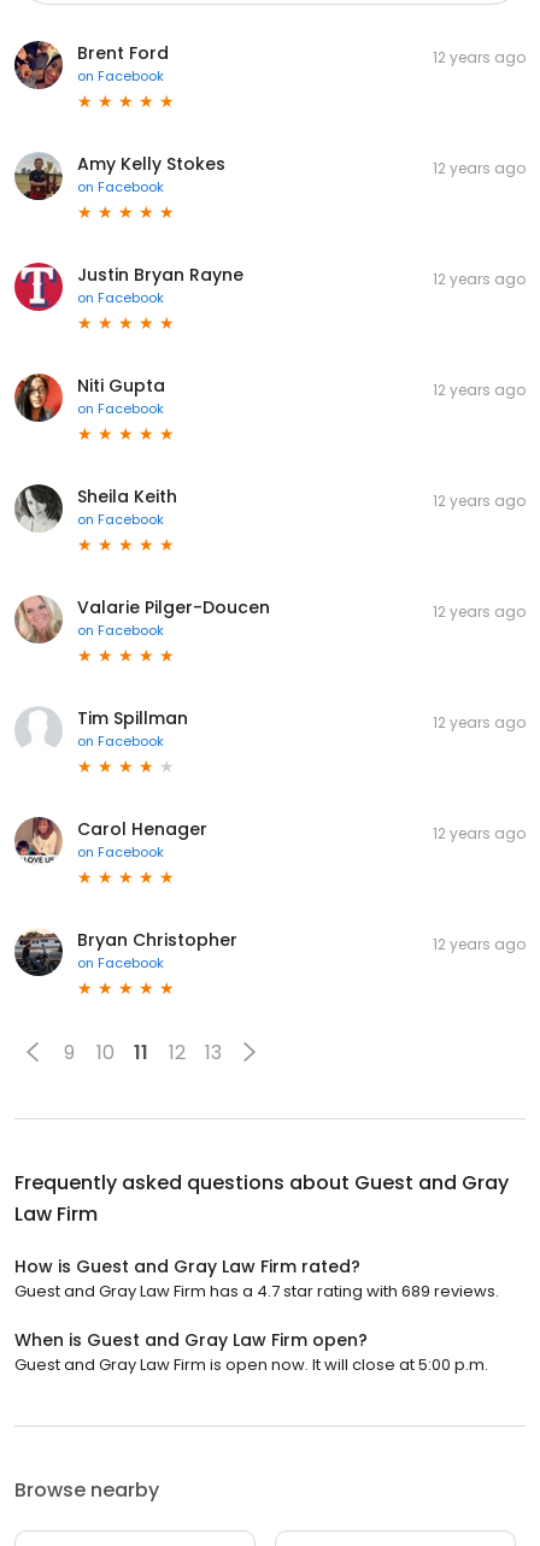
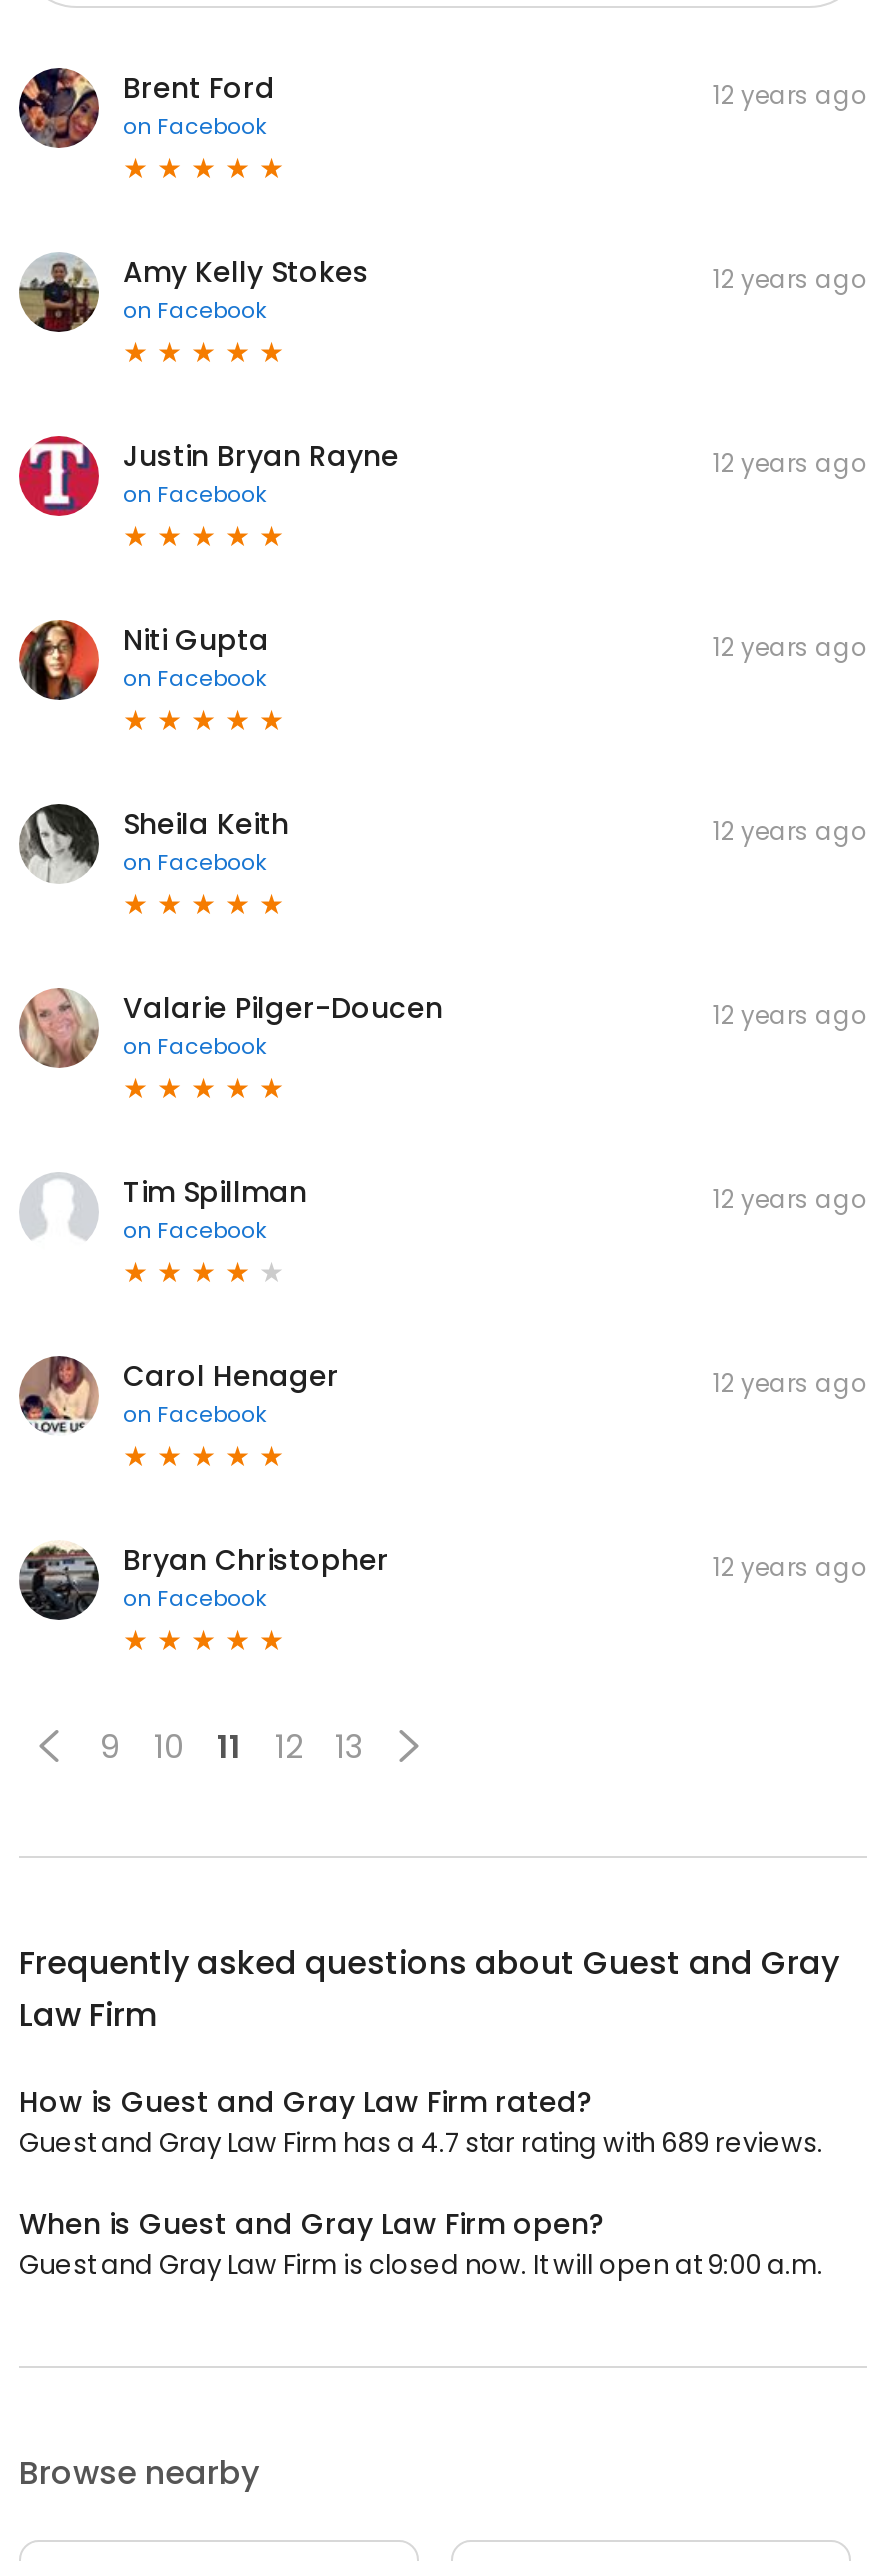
- Guest and Gray Law Firm is open now. It will close at 5:00 p.m.
+ Guest and Gray Law Firm is closed now. It will open at 9:00 a.m.
